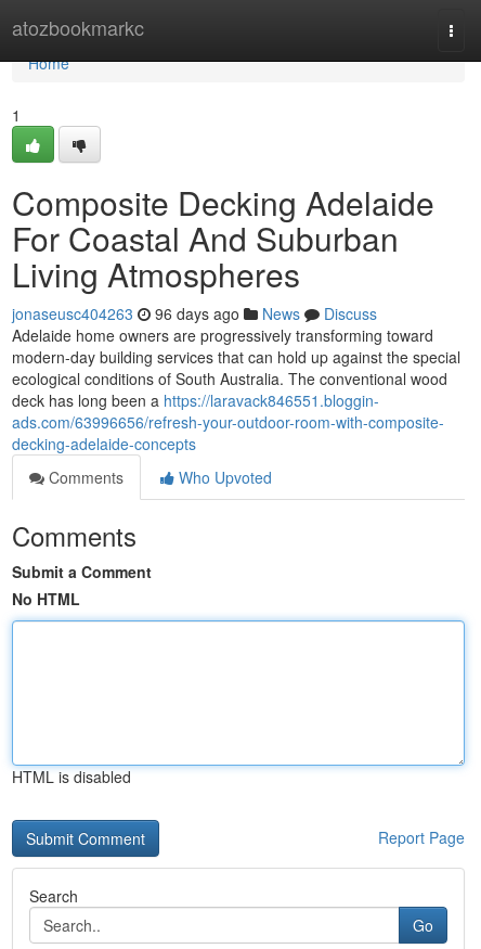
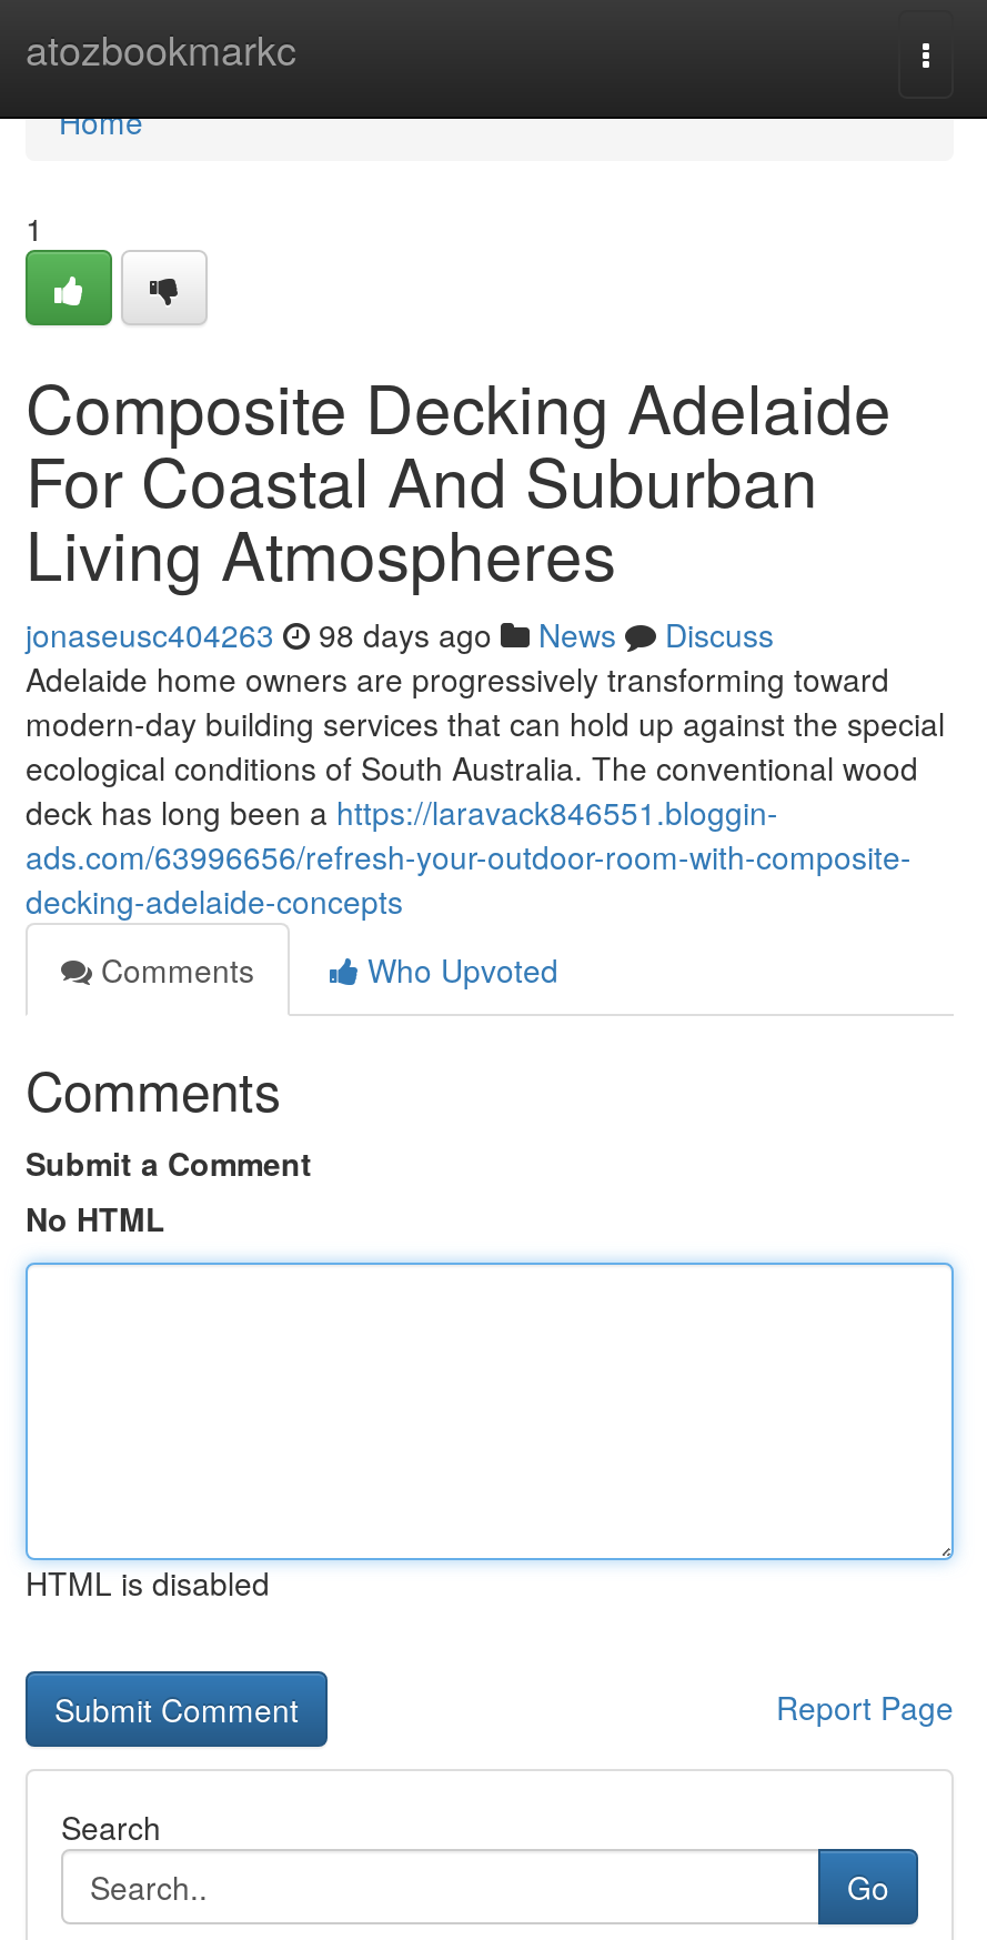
- jonaseusc404263 96 days ago News Discuss
+ jonaseusc404263 98 days ago News Discuss
